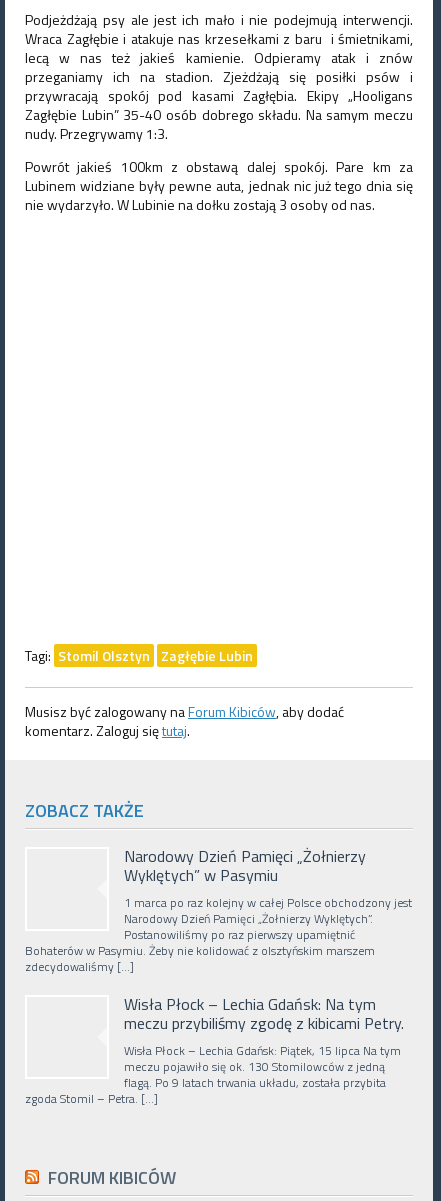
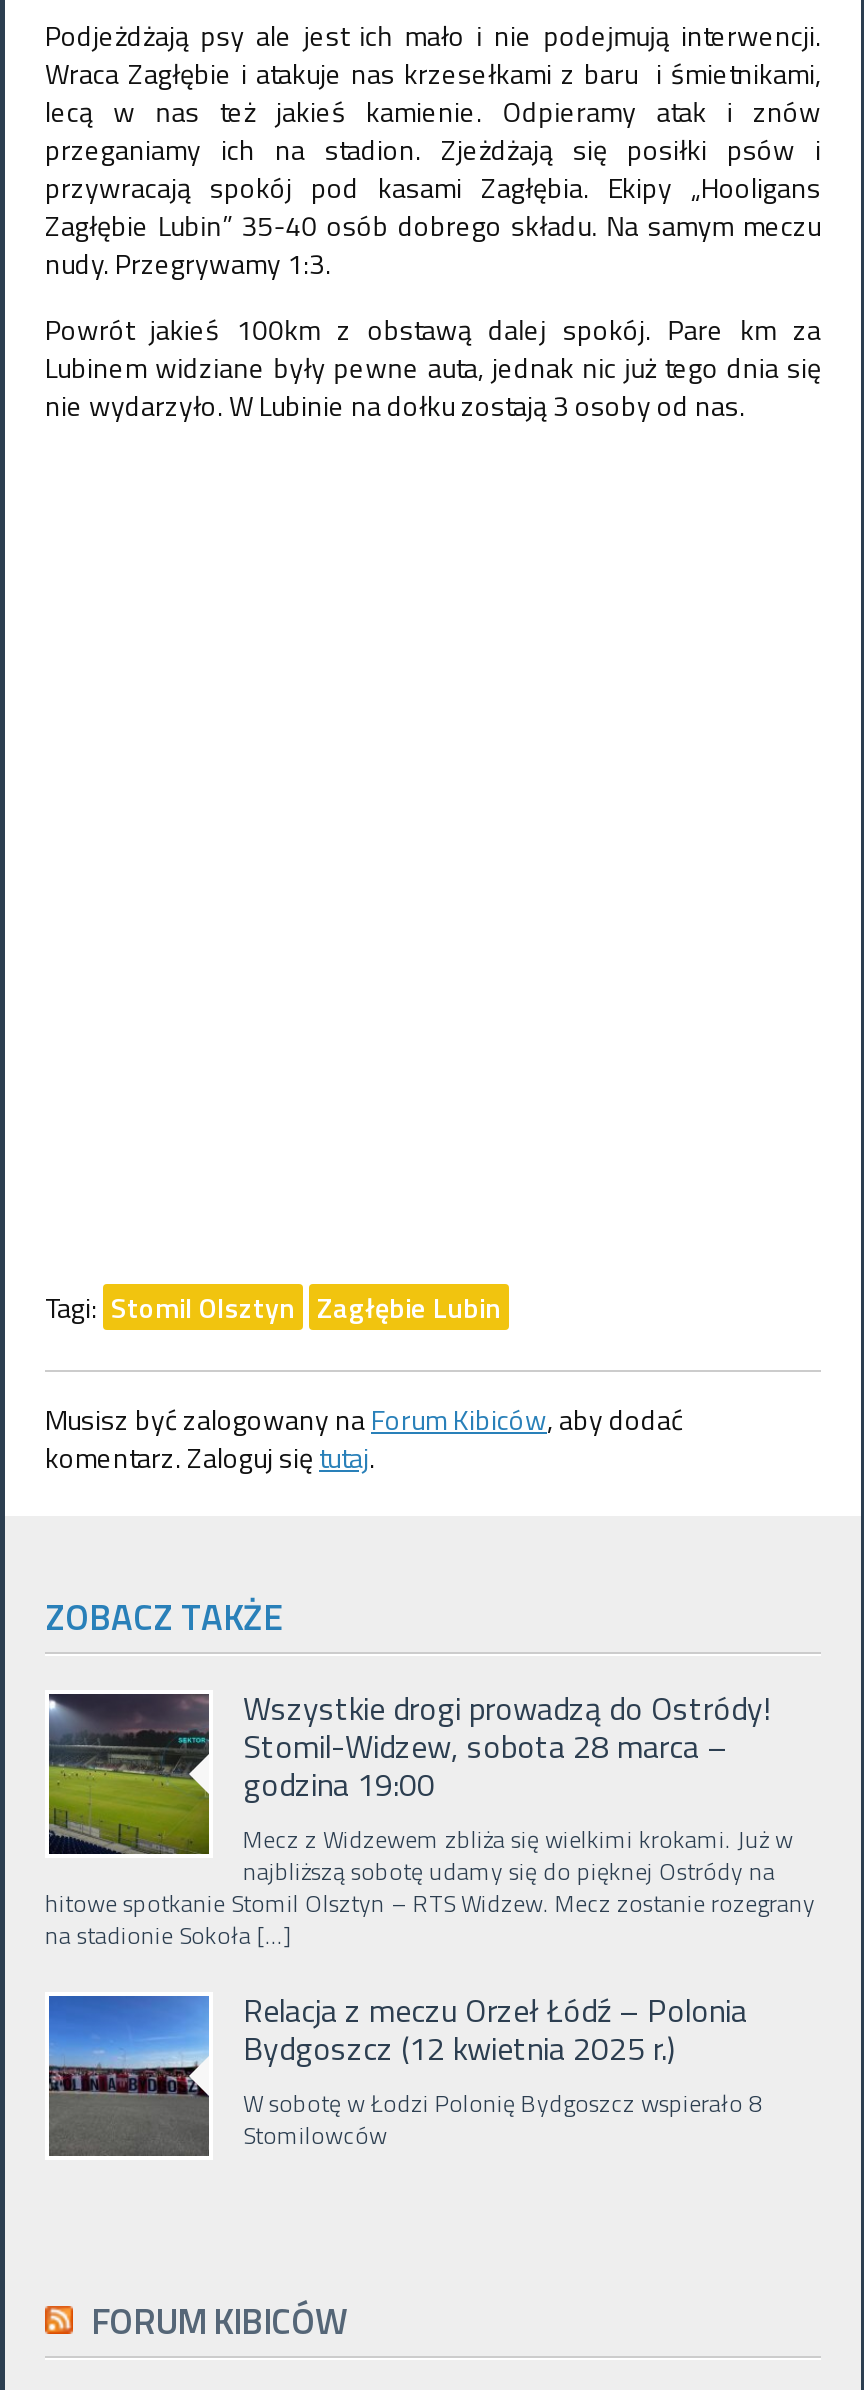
+ [image]

+ [image]

- Narodowy Dzień Pamięci „Żołnierzy
- Wyklętych” w Pasymiu
- 1 marca po raz kolejny w całej Polsce obchodzony jest
- Narodowy Dzień Pamięci „Żołnierzy Wyklętych”.
- Postanowiliśmy po raz pierwszy upamiętnić
- Bohaterów w Pasymiu. Żeby nie kolidować z olsztyńskim marszem
- zdecydowaliśmy […]
+ Wszystkie drogi prowadzą do Ostródy!
+ Stomil-Widzew, sobota 28 marca –
+ godzina 19:00
+ Mecz z Widzewem zbliża się wielkimi krokami. Już w
+ najbliższą sobotę udamy się do pięknej Ostródy na
+ hitowe spotkanie Stomil Olsztyn – RTS Widzew. Mecz zostanie rozegrany
+ na stadionie Sokoła […]

- Wisła Płock – Lechia Gdańsk: Na tym
- meczu przybiliśmy zgodę z kibicami Petry.
- Wisła Płock – Lechia Gdańsk: Piątek, 15 lipca Na tym
- meczu pojawiło się ok. 130 Stomilowców z jedną
- flagą. Po 9 latach trwania układu, została przybita
- zgoda Stomil – Petra. […]
+ Relacja z meczu Orzeł Łódź – Polonia
+ Bydgoszcz (12 kwietnia 2025 r.)
+ W sobotę w Łodzi Polonię Bydgoszcz wspierało 8
+ Stomilowców
